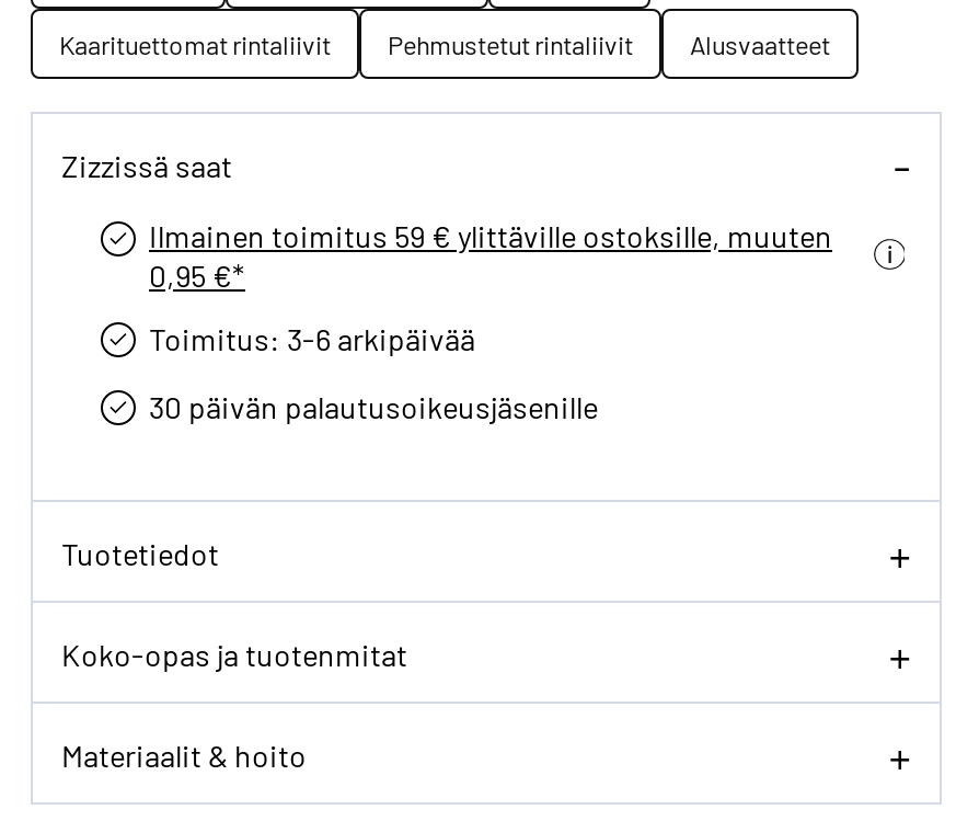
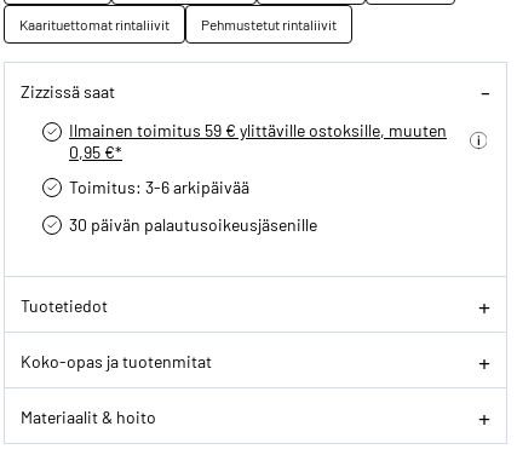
- Alusvaatteet
